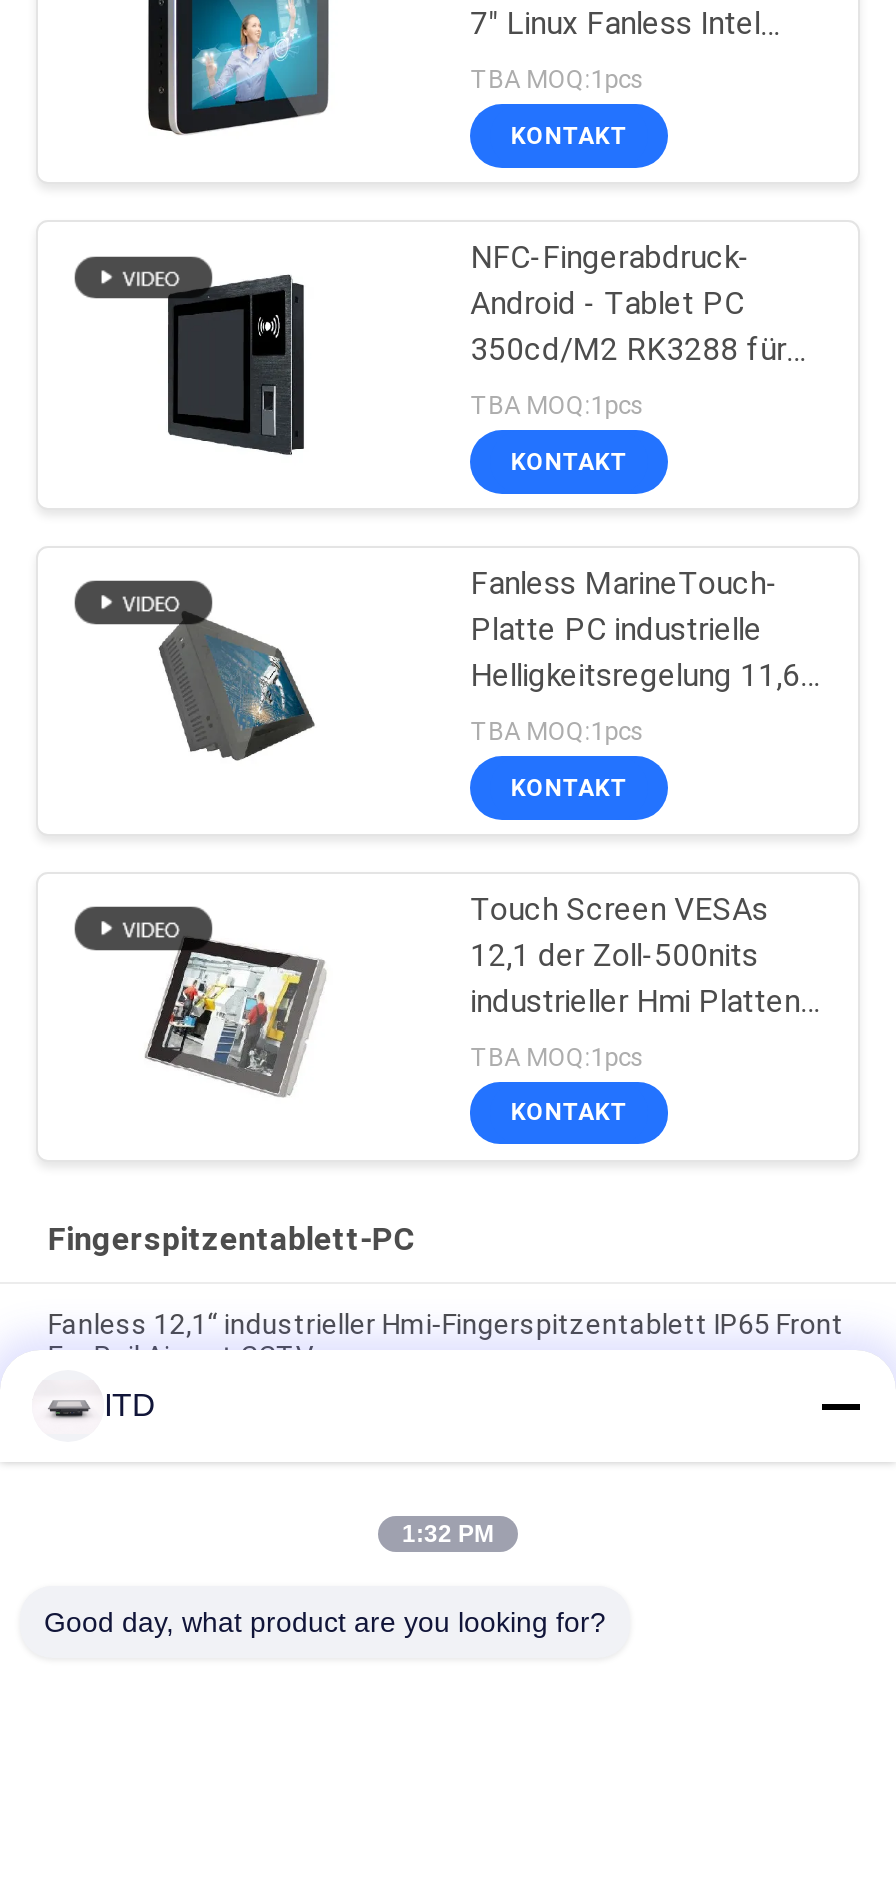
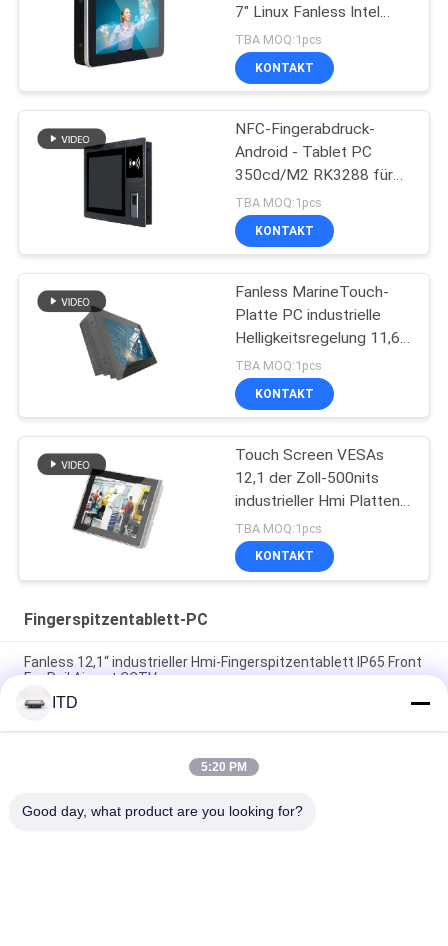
- 1:32 PM
+ 5:20 PM
